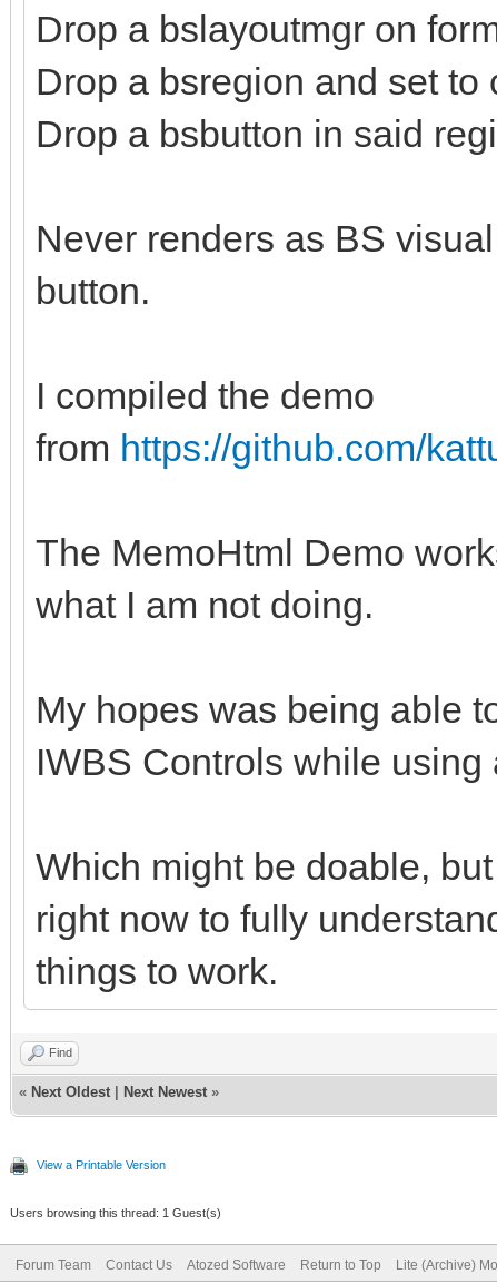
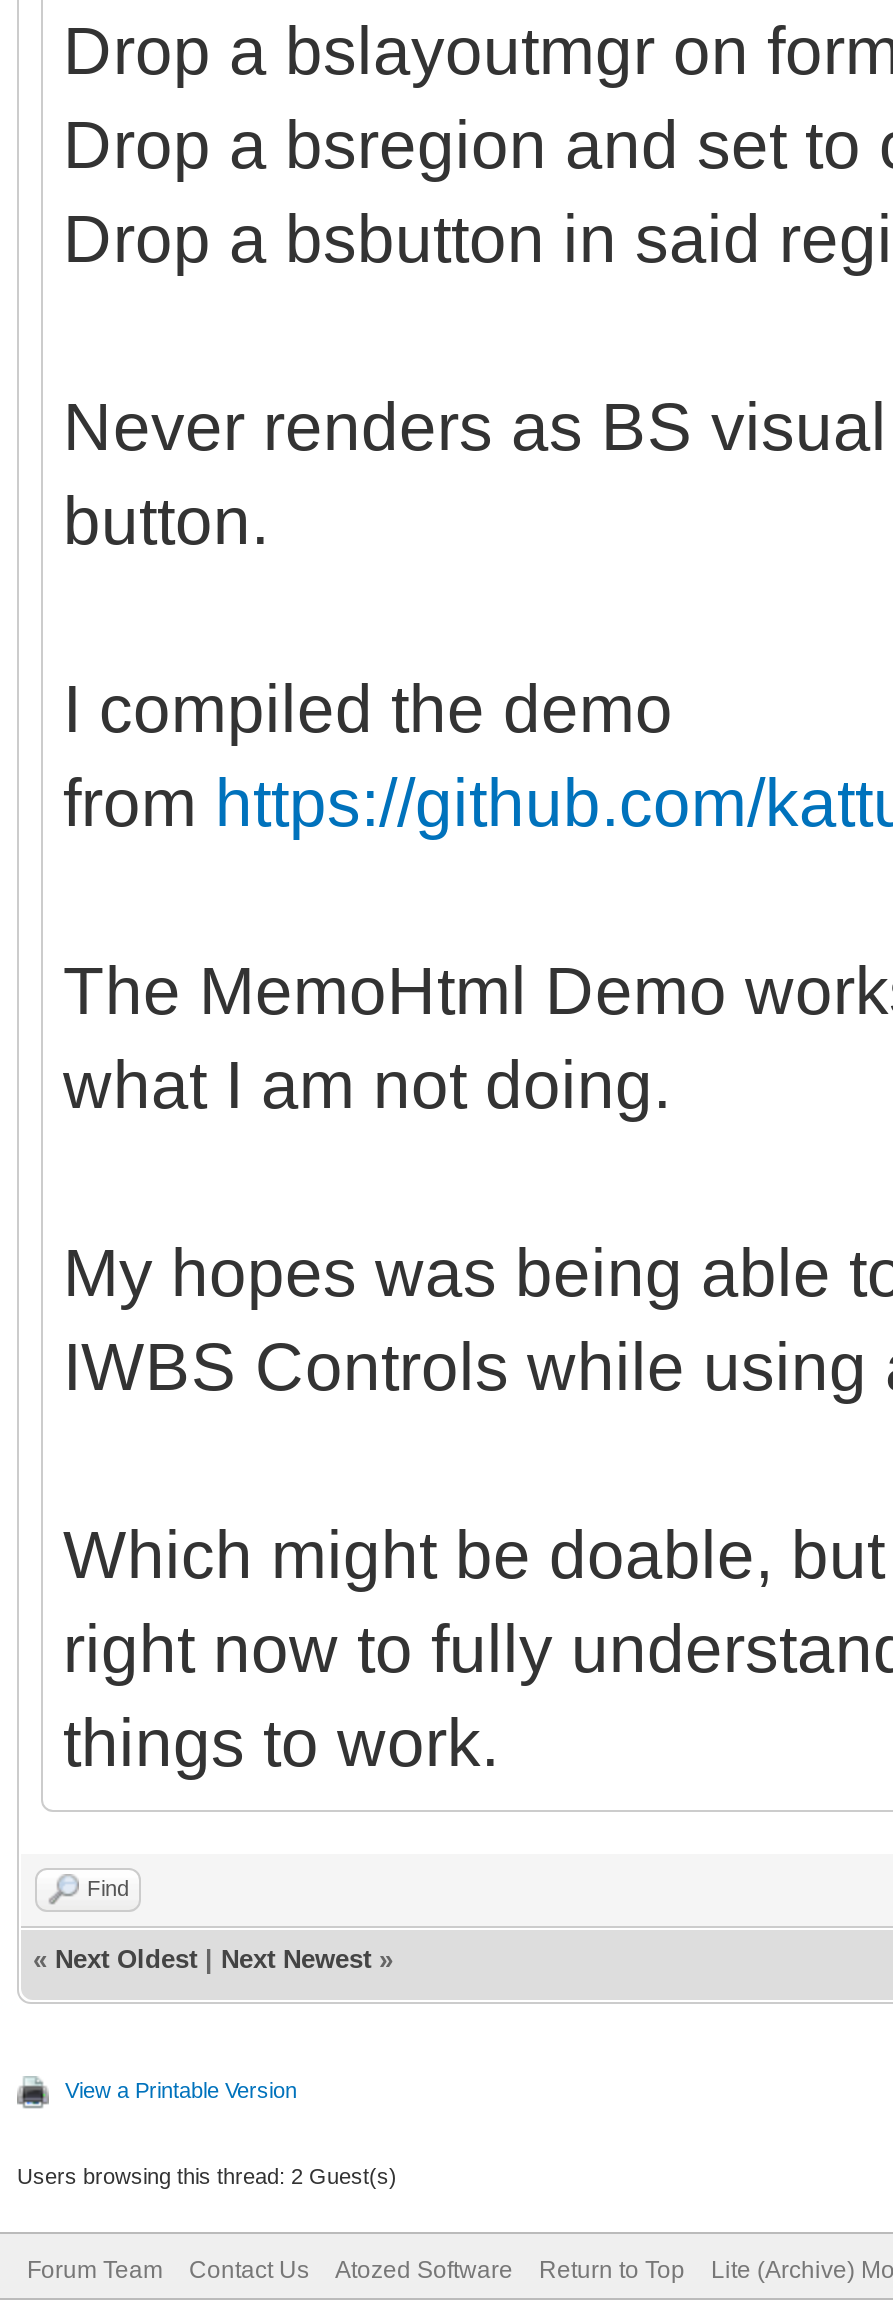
- Users browsing this thread: 1 Guest(s)
+ Users browsing this thread: 2 Guest(s)
